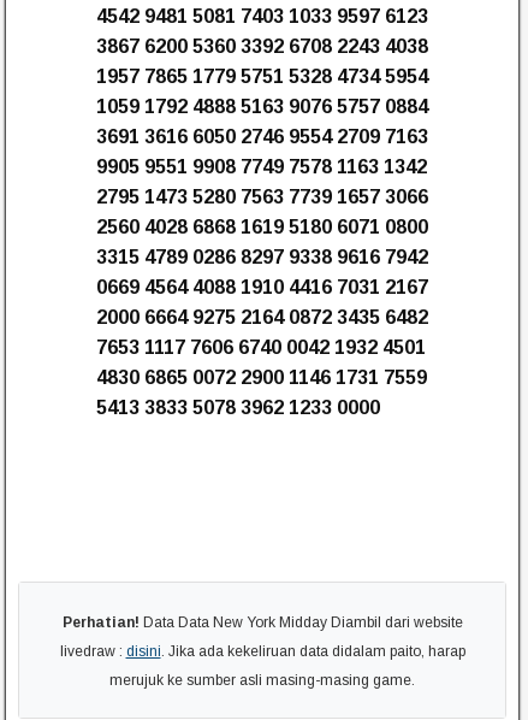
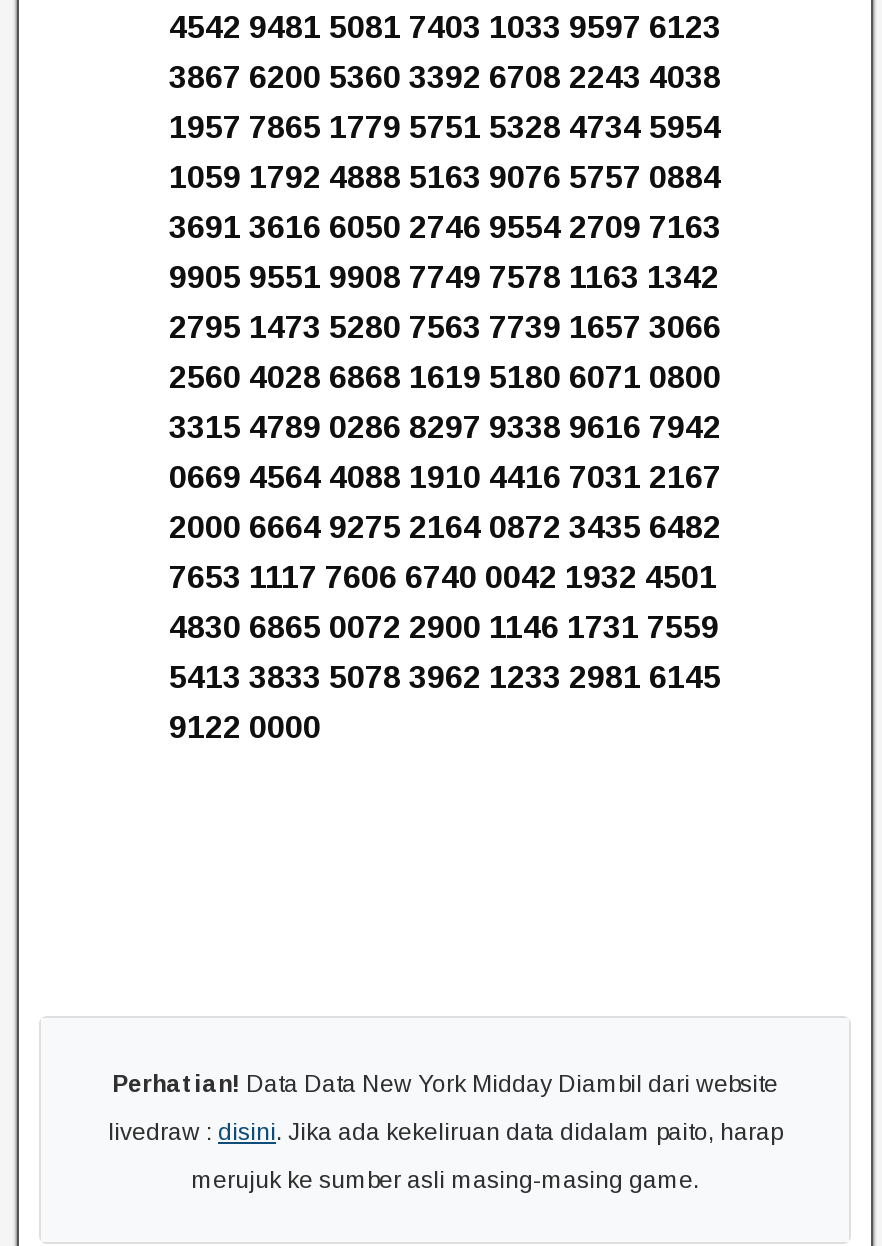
- 5413 3833 5078 3962 1233 0000
+ 5413 3833 5078 3962 1233 2981 6145
+ 9122 0000
